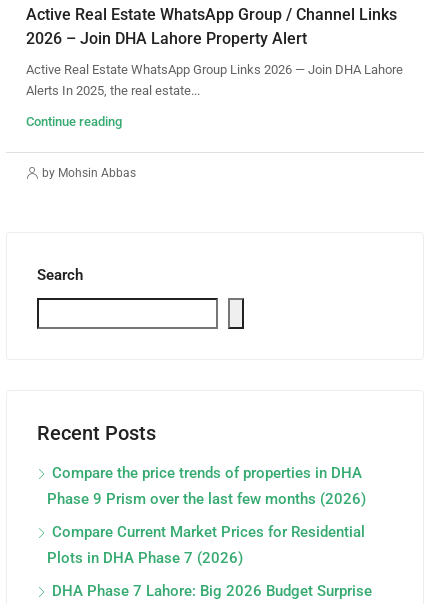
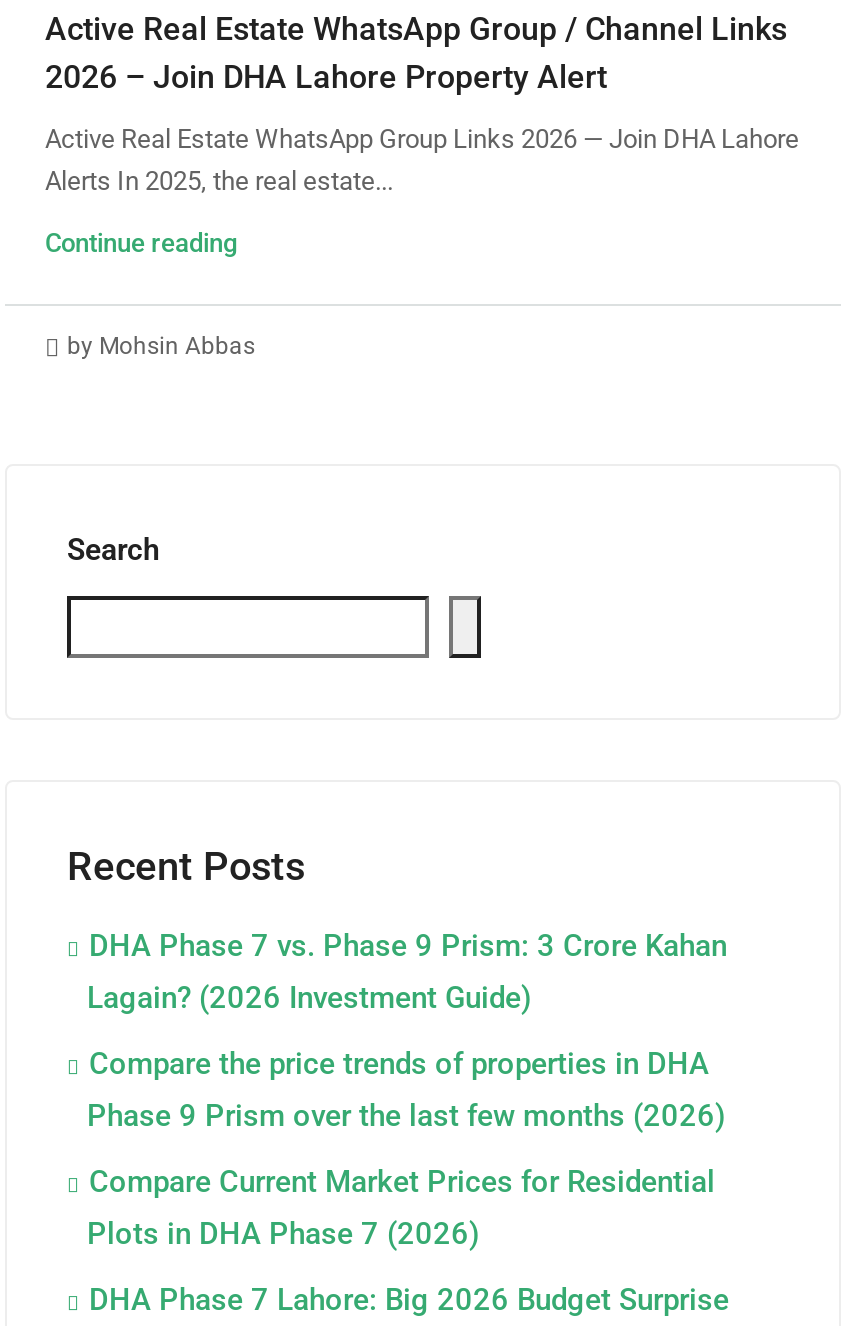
+ DHA Phase 7 vs. Phase 9 Prism: 3 Crore Kahan
+ Lagain? (2026 Investment Guide)
